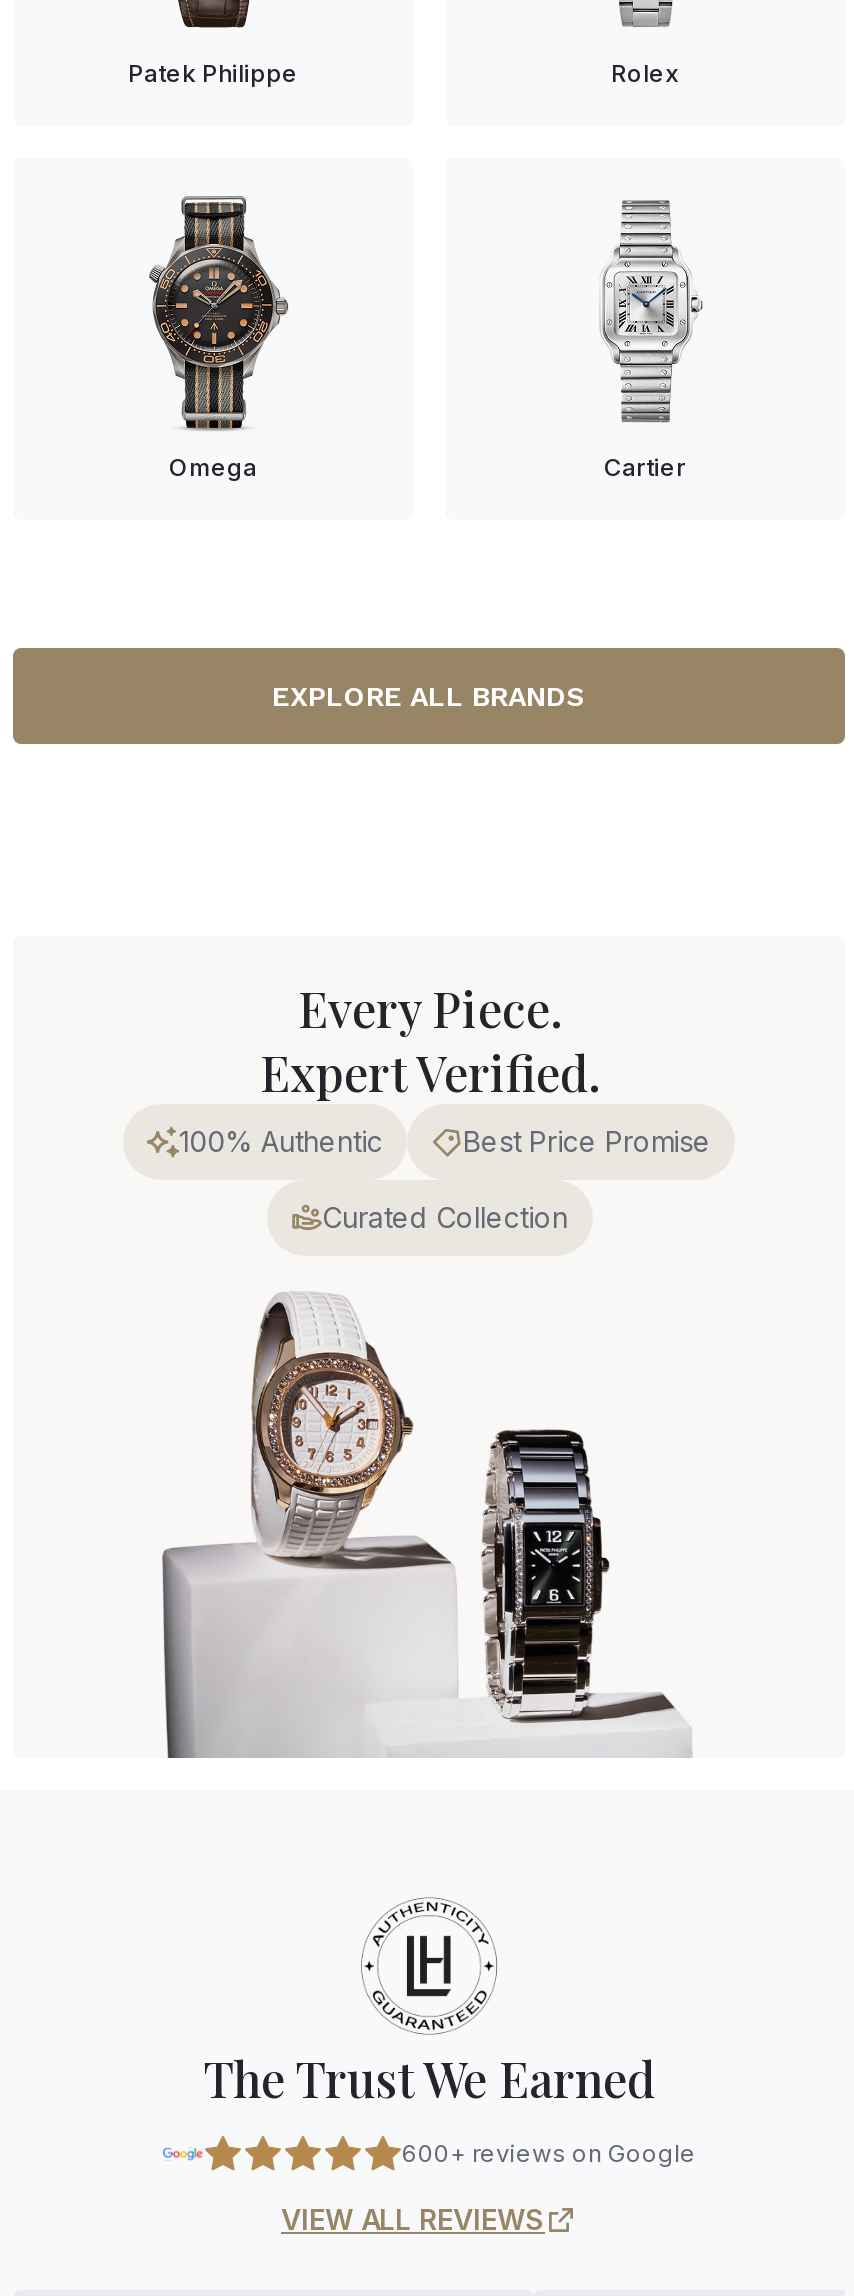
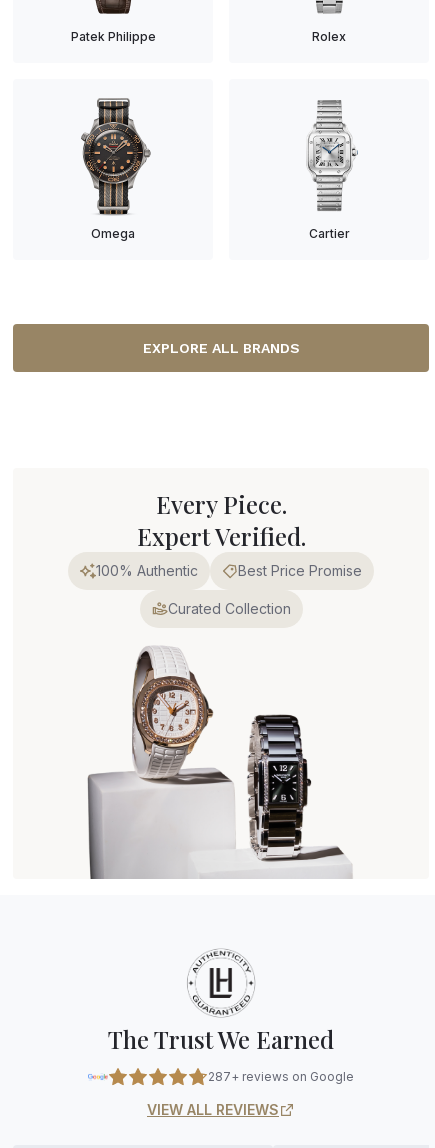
- 600+ reviews on Google
+ 287+ reviews on Google
